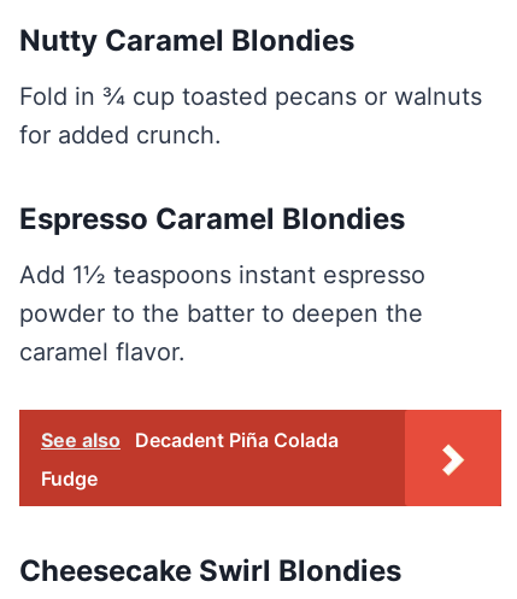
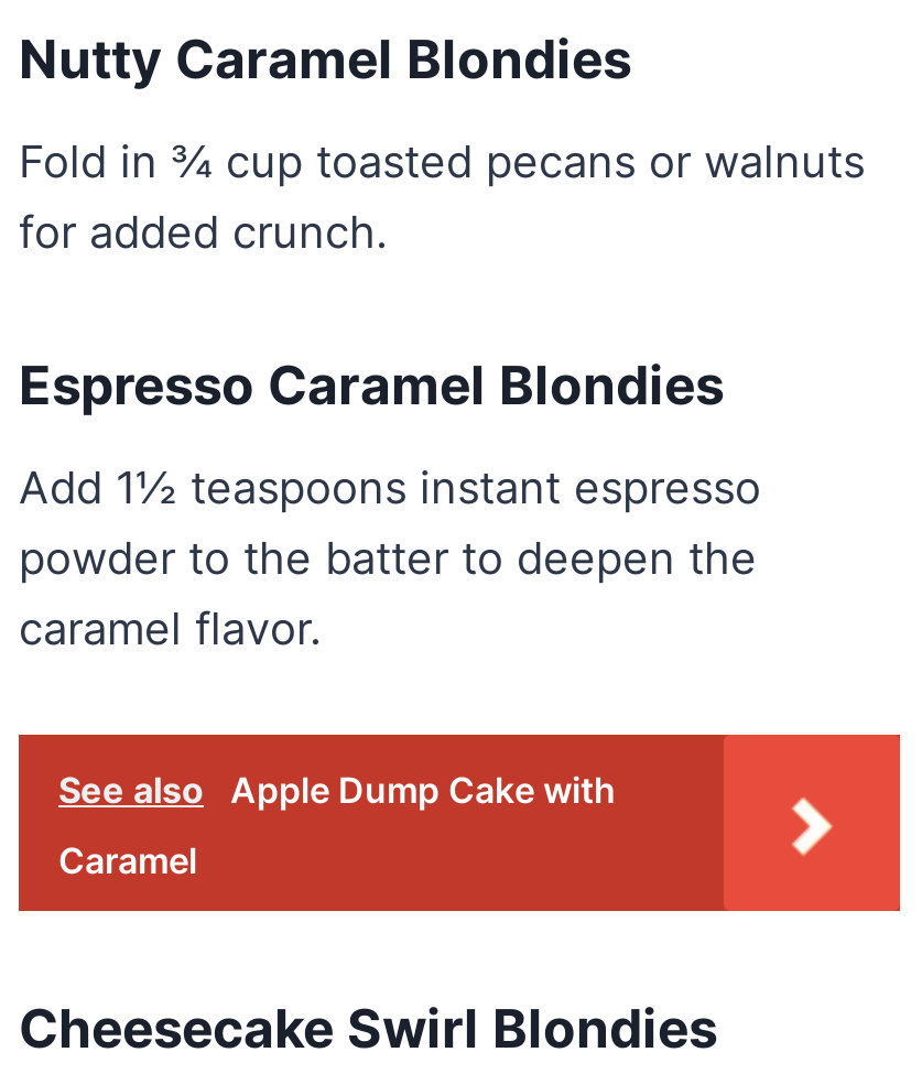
- See also Decadent Piña Colada
+ See also Apple Dump Cake with

- Fudge
+ Caramel
